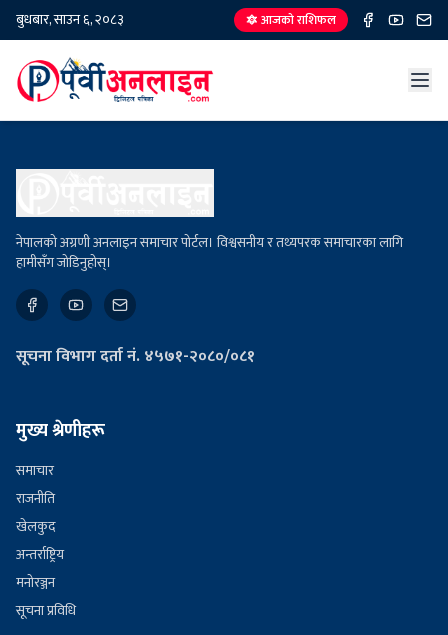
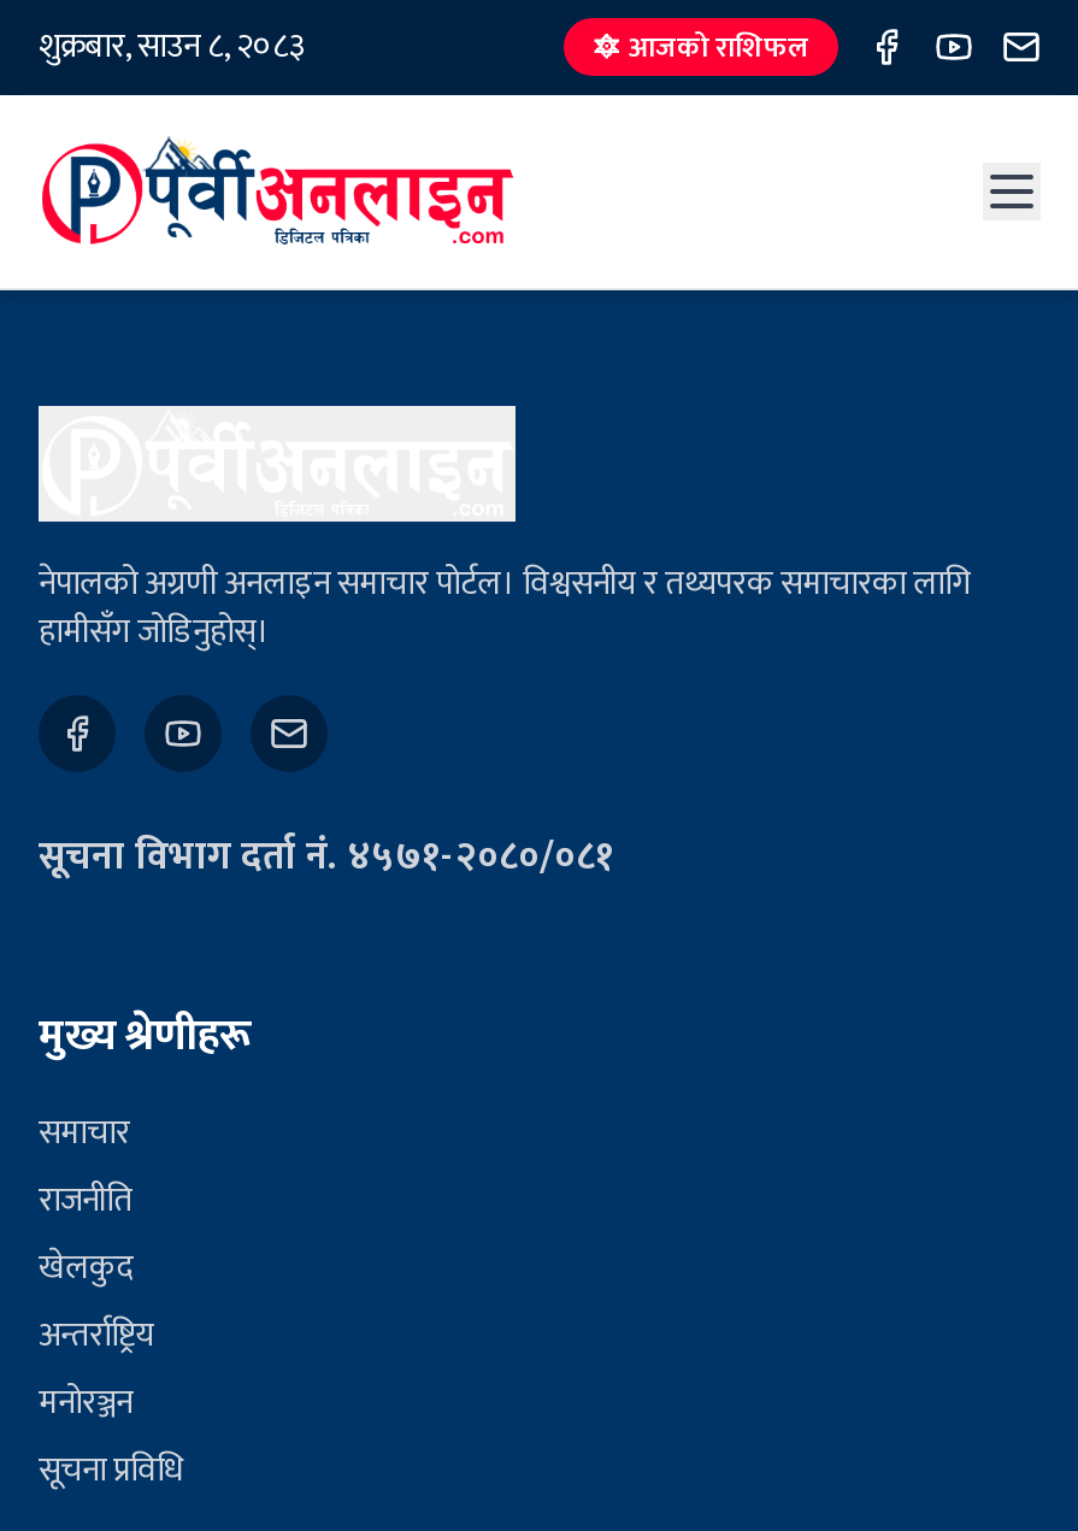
- बुधबार, साउन ६, २०८३
+ शुक्रबार, साउन ८, २०८३
